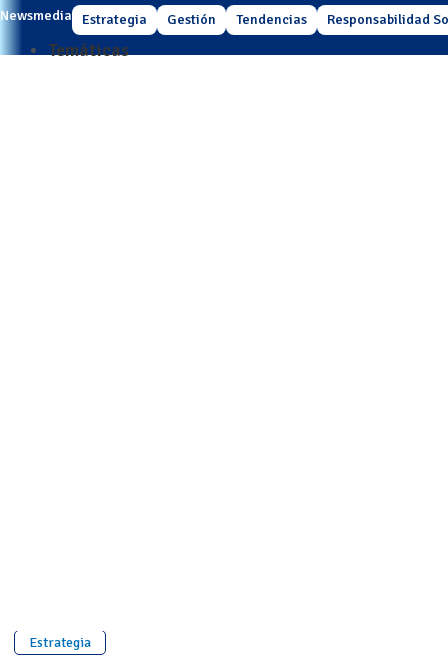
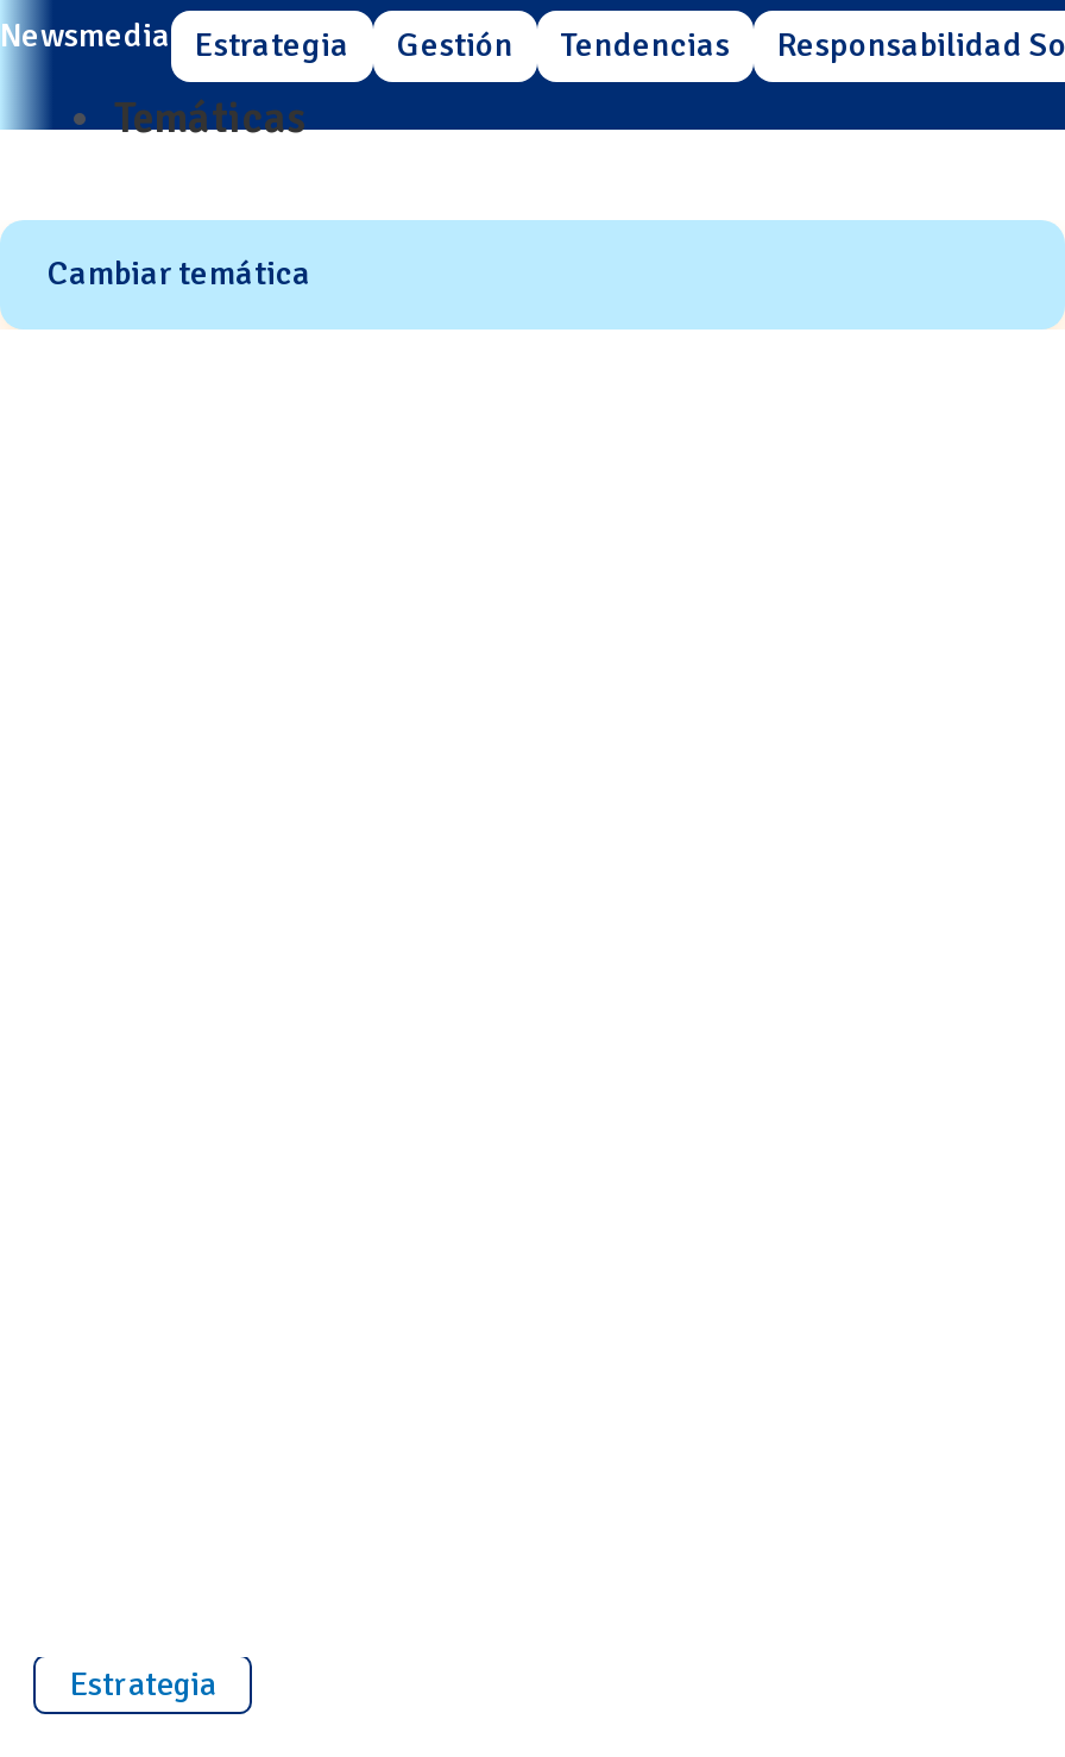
+ Cambiar temática
